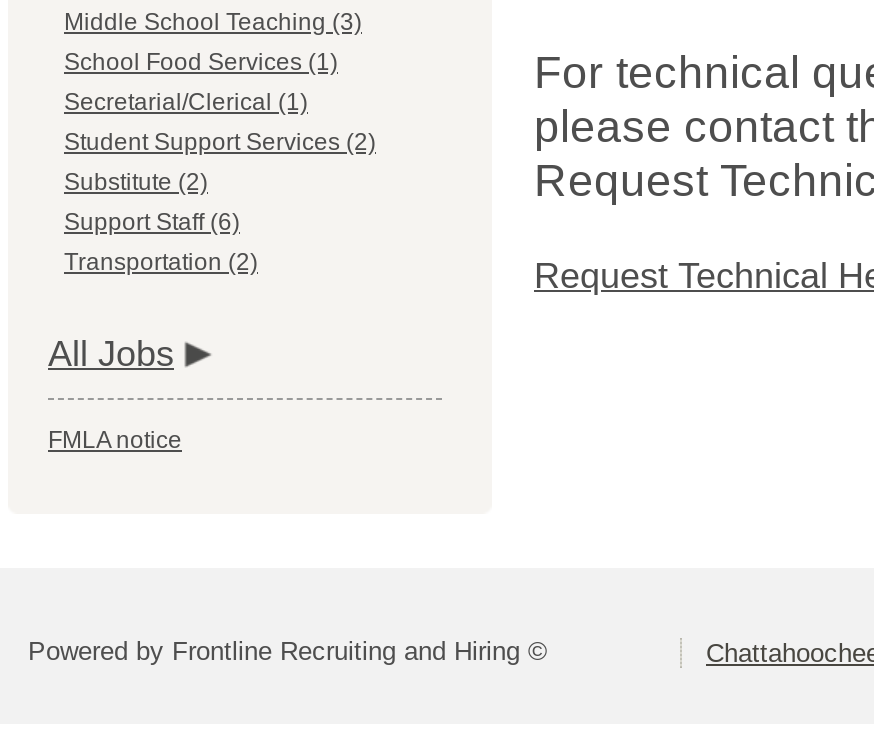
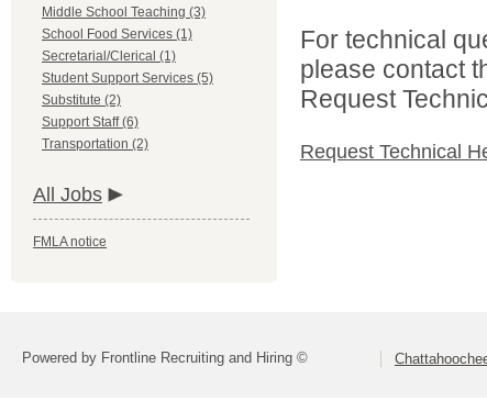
- Student Support Services (2)
+ Student Support Services (5)
